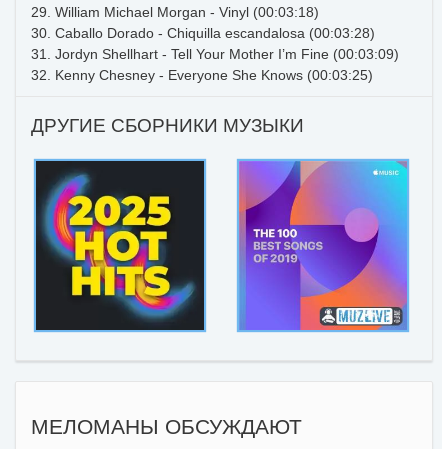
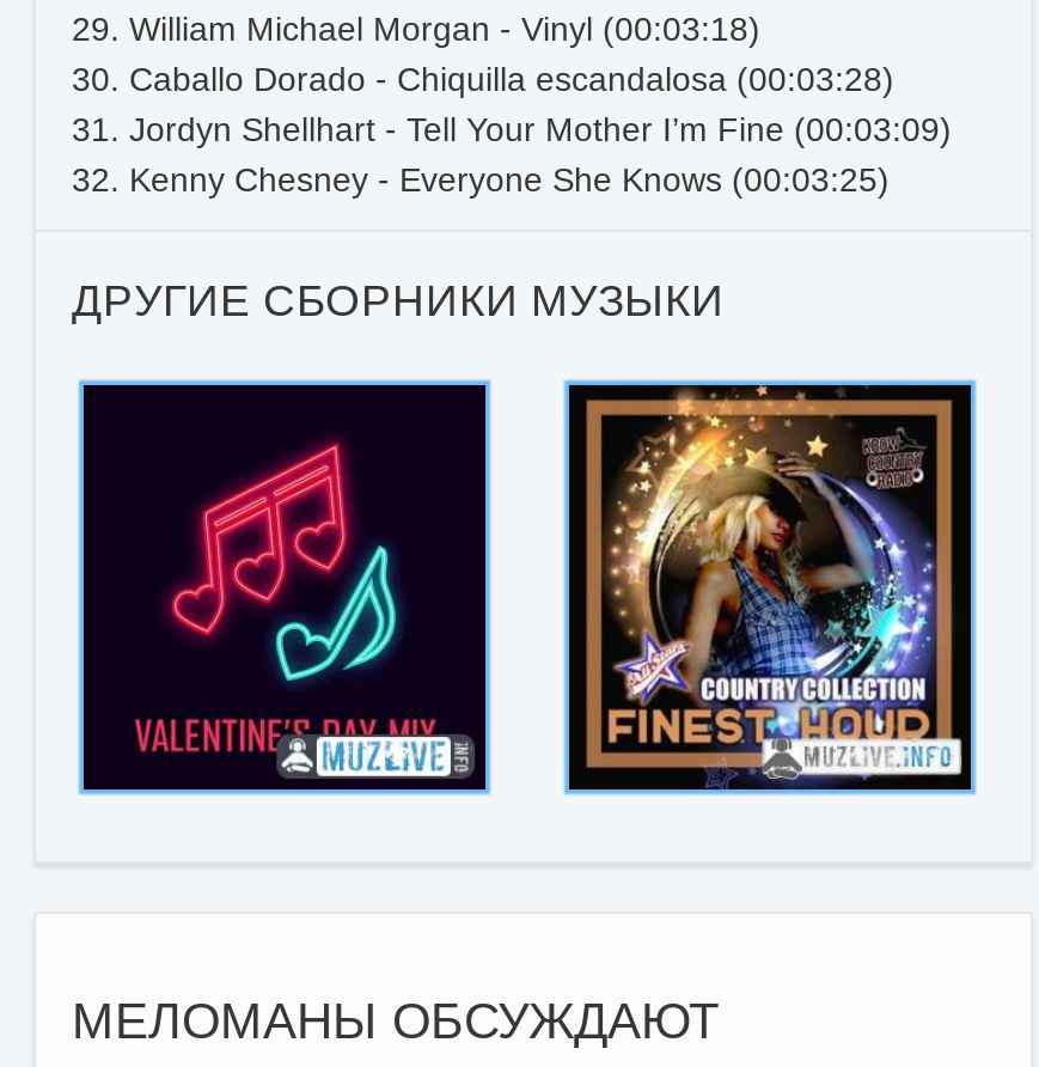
- [image]
+ [image]

- [image]
+ [image]
